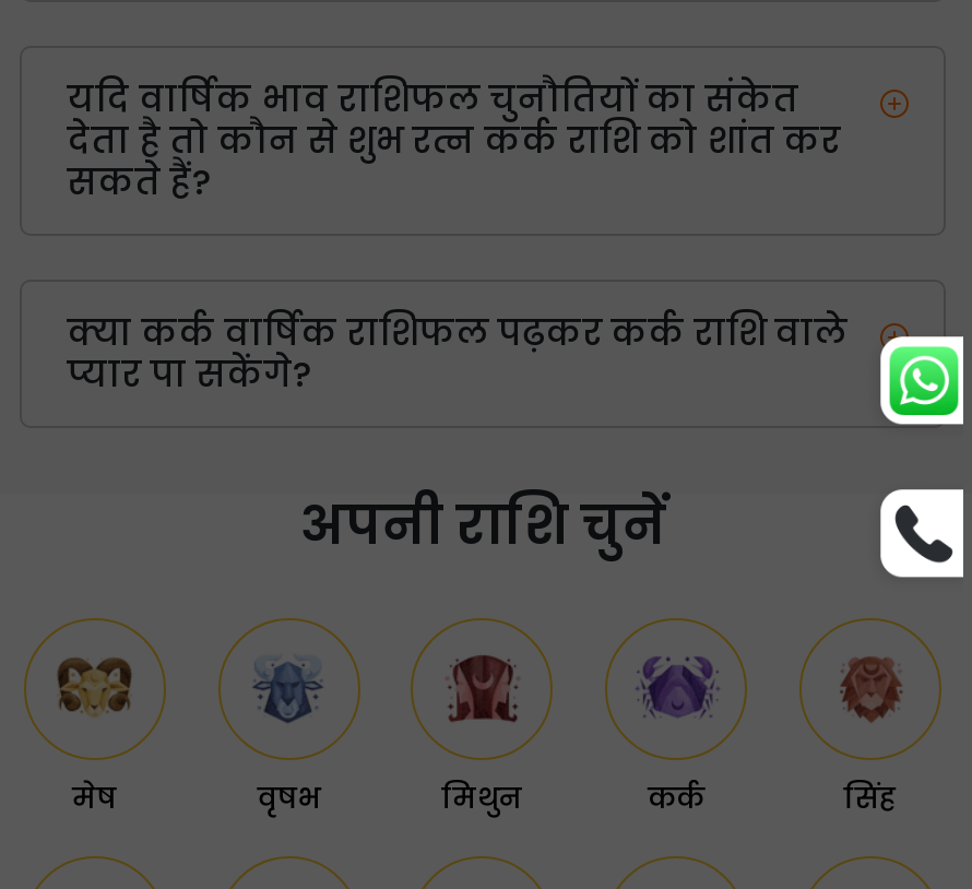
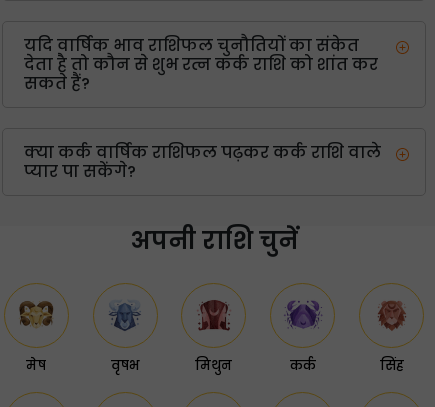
- [image]

- [image]
